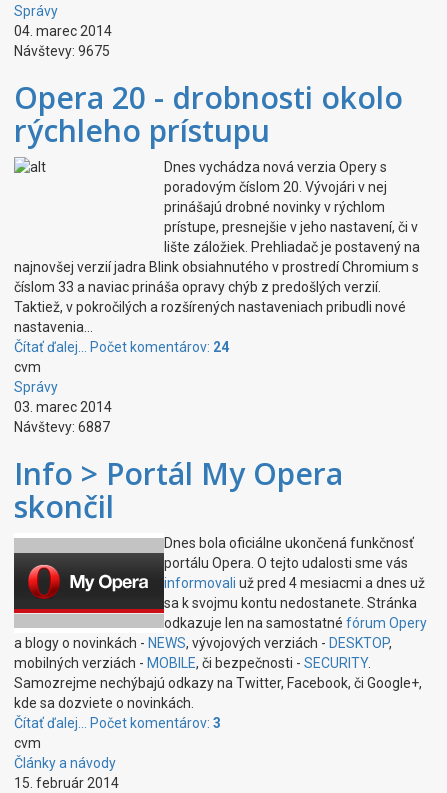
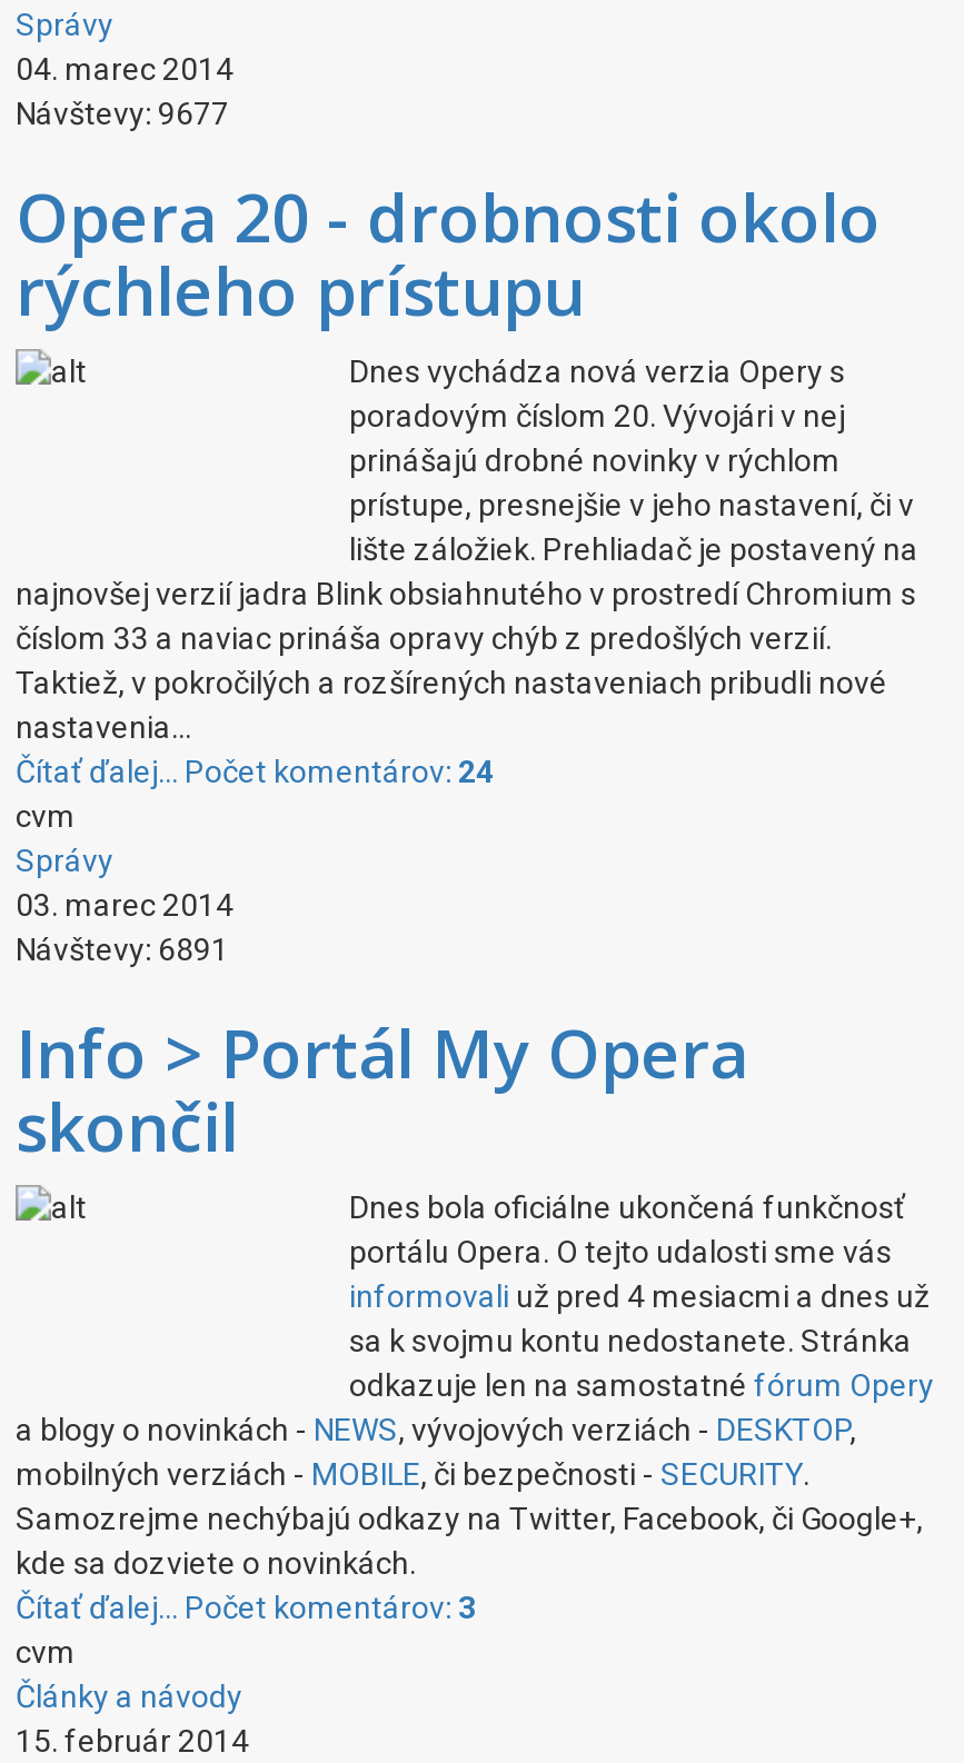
- Návštevy: 9675
+ Návštevy: 9677

- Návštevy: 6887
+ Návštevy: 6891

- [image]
